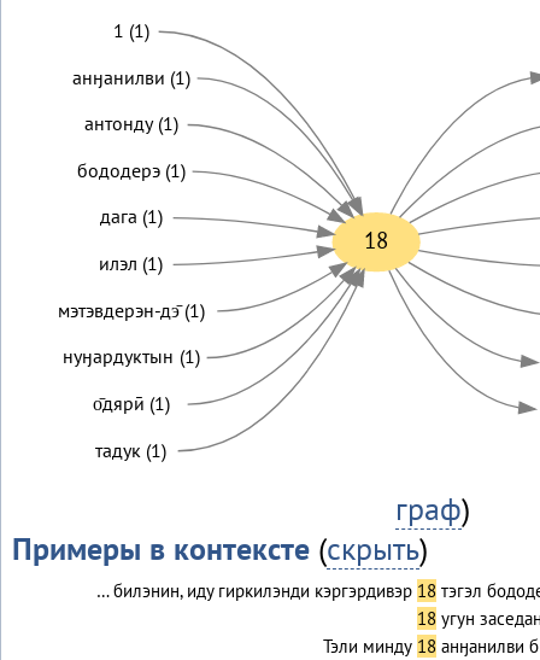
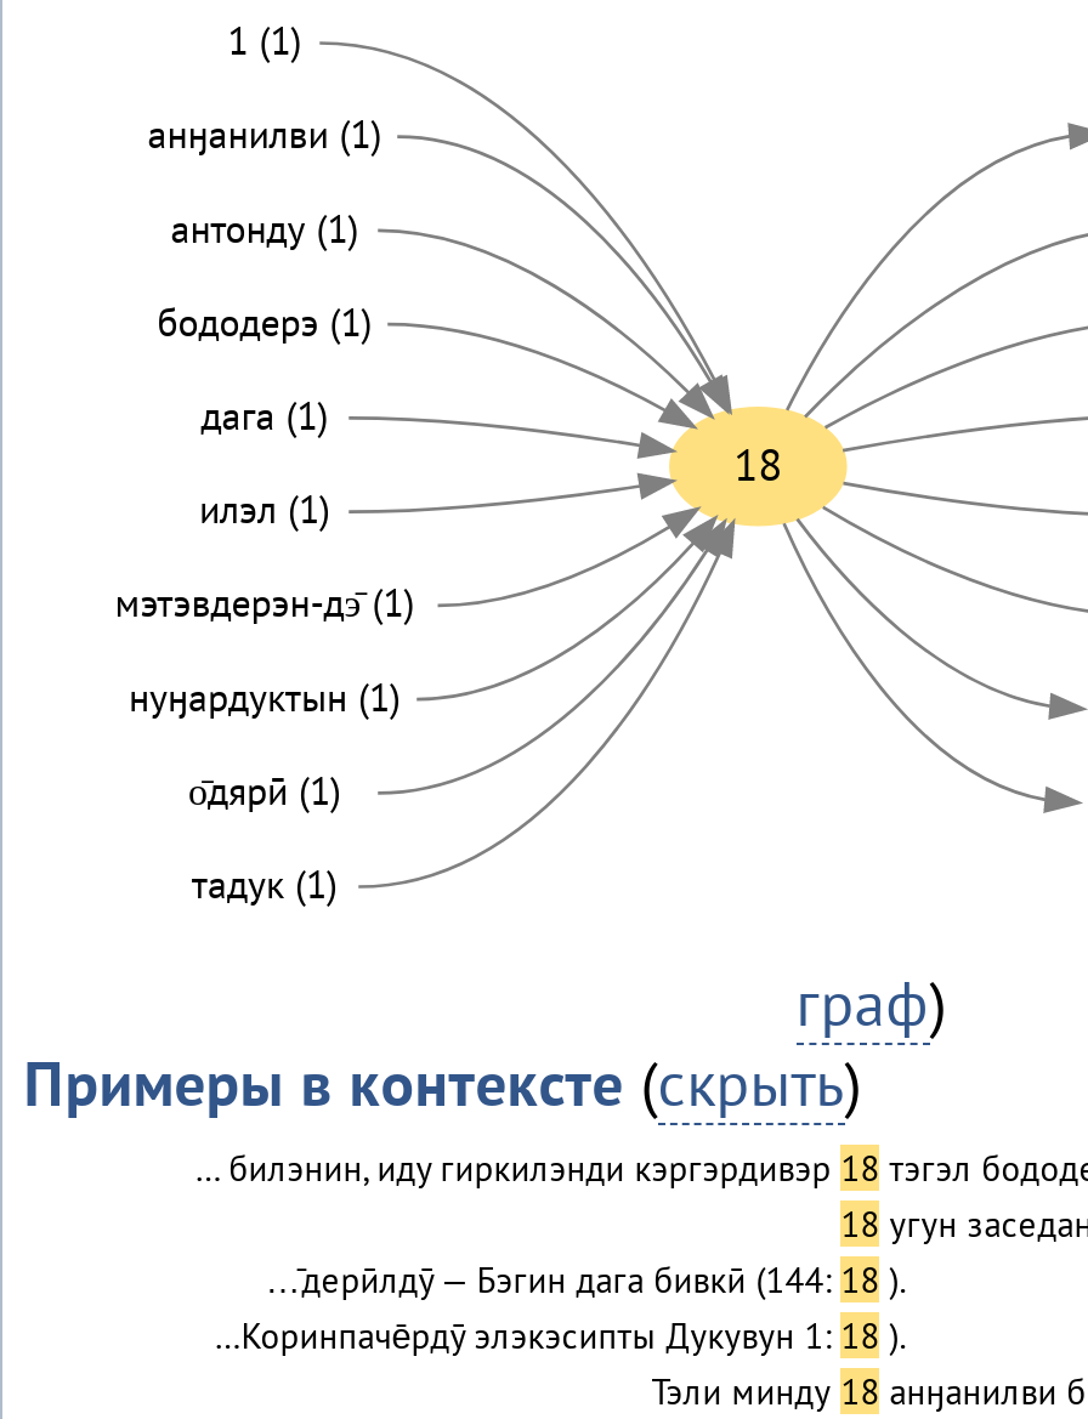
+ …̄дерӣлдӯ — Бэгин дага бивкӣ (144: 18 ).
+ …Коринпаче̄рдӯ элэкэсипты Дукувун 1: 18 ).
